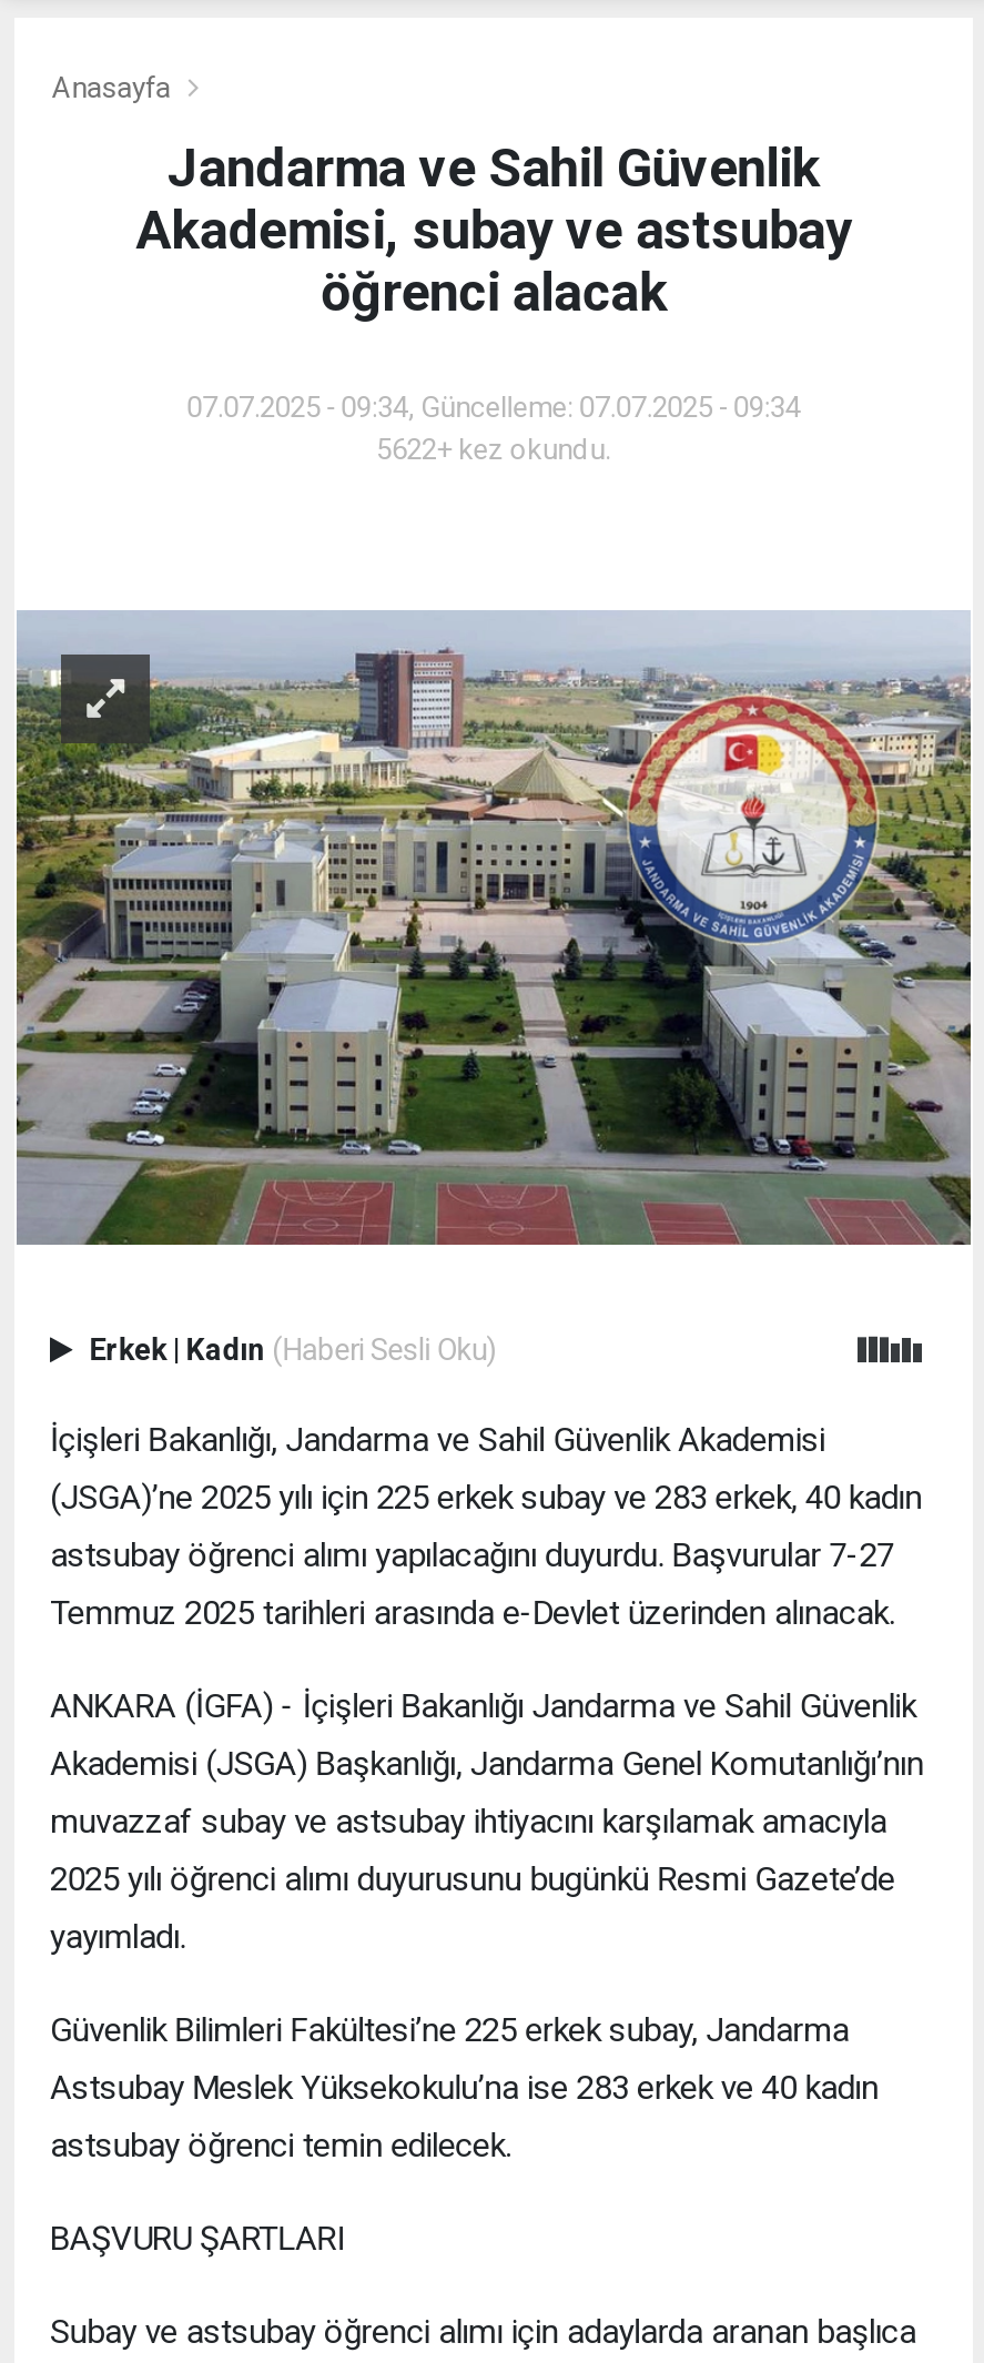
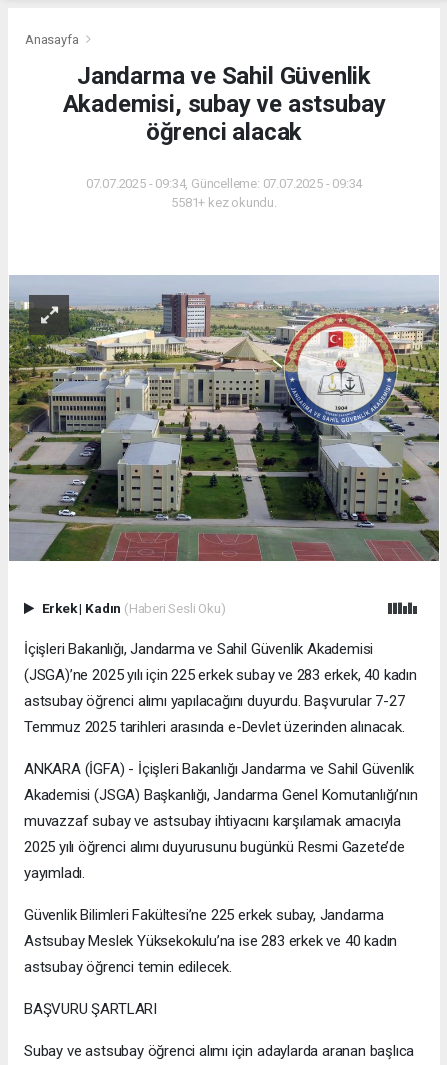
- 5622+ kez okundu.
+ 5581+ kez okundu.
